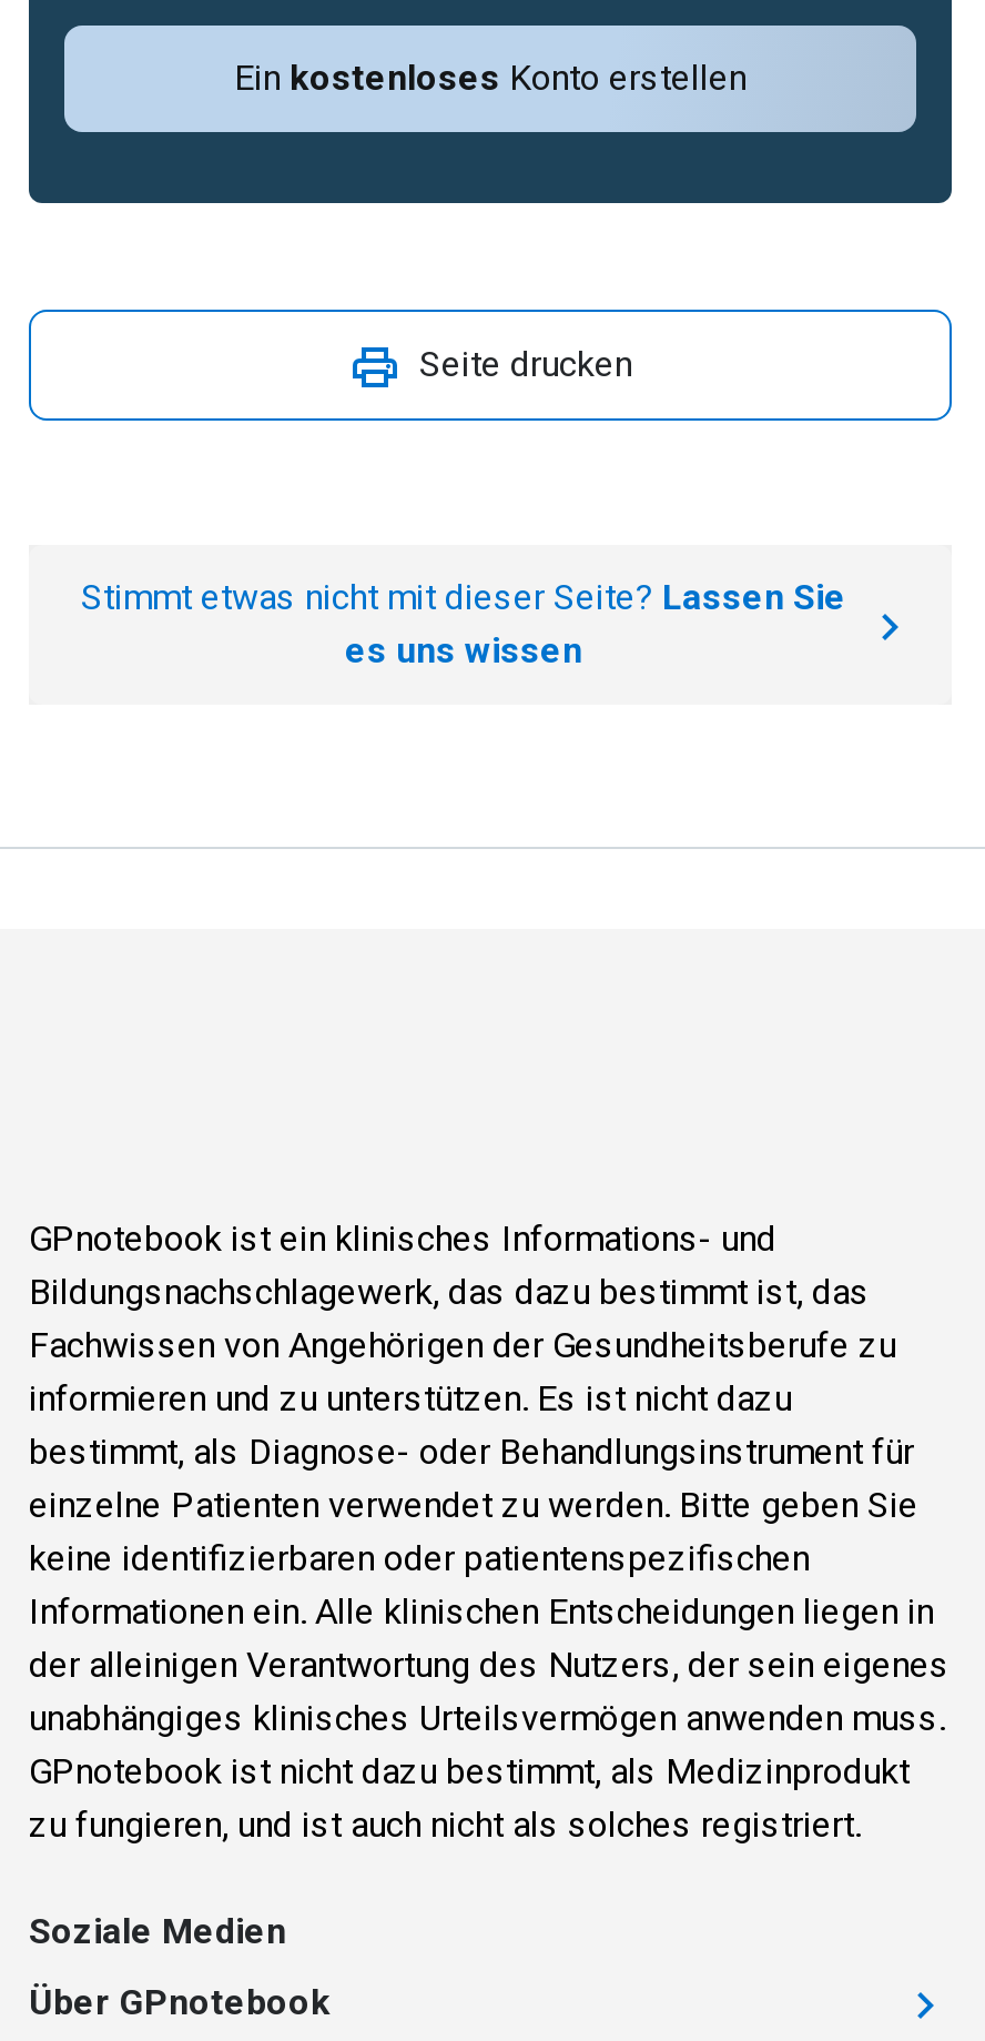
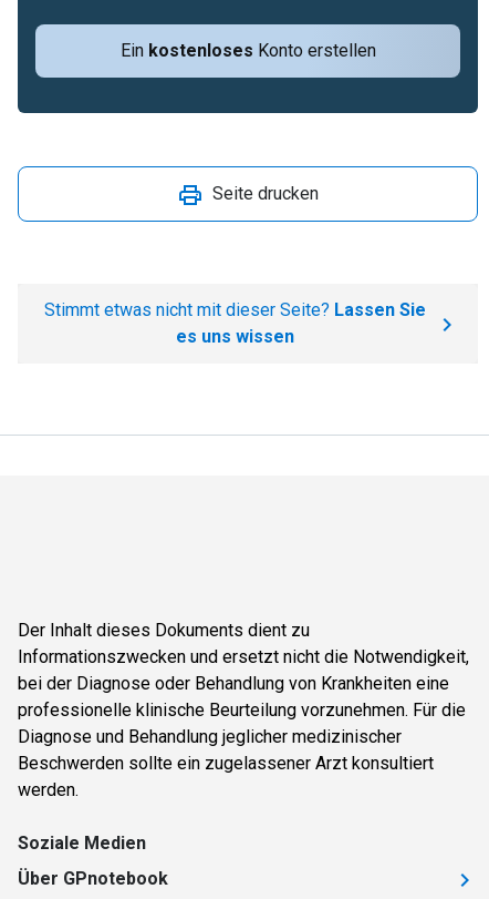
- GPnotebook ist ein klinisches Informations- und
- Bildungsnachschlagewerk, das dazu bestimmt ist, das
- Fachwissen von Angehörigen der Gesundheitsberufe zu
- informieren und zu unterstützen. Es ist nicht dazu
- bestimmt, als Diagnose- oder Behandlungsinstrument für
- einzelne Patienten verwendet zu werden. Bitte geben Sie
- keine identifizierbaren oder patientenspezifischen
- Informationen ein. Alle klinischen Entscheidungen liegen in
- der alleinigen Verantwortung des Nutzers, der sein eigenes
- unabhängiges klinisches Urteilsvermögen anwenden muss.
- GPnotebook ist nicht dazu bestimmt, als Medizinprodukt
- zu fungieren, und ist auch nicht als solches registriert.
+ Der Inhalt dieses Dokuments dient zu
+ Informationszwecken und ersetzt nicht die Notwendigkeit,
+ bei der Diagnose oder Behandlung von Krankheiten eine
+ professionelle klinische Beurteilung vorzunehmen. Für die
+ Diagnose und Behandlung jeglicher medizinischer
+ Beschwerden sollte ein zugelassener Arzt konsultiert
+ werden.
